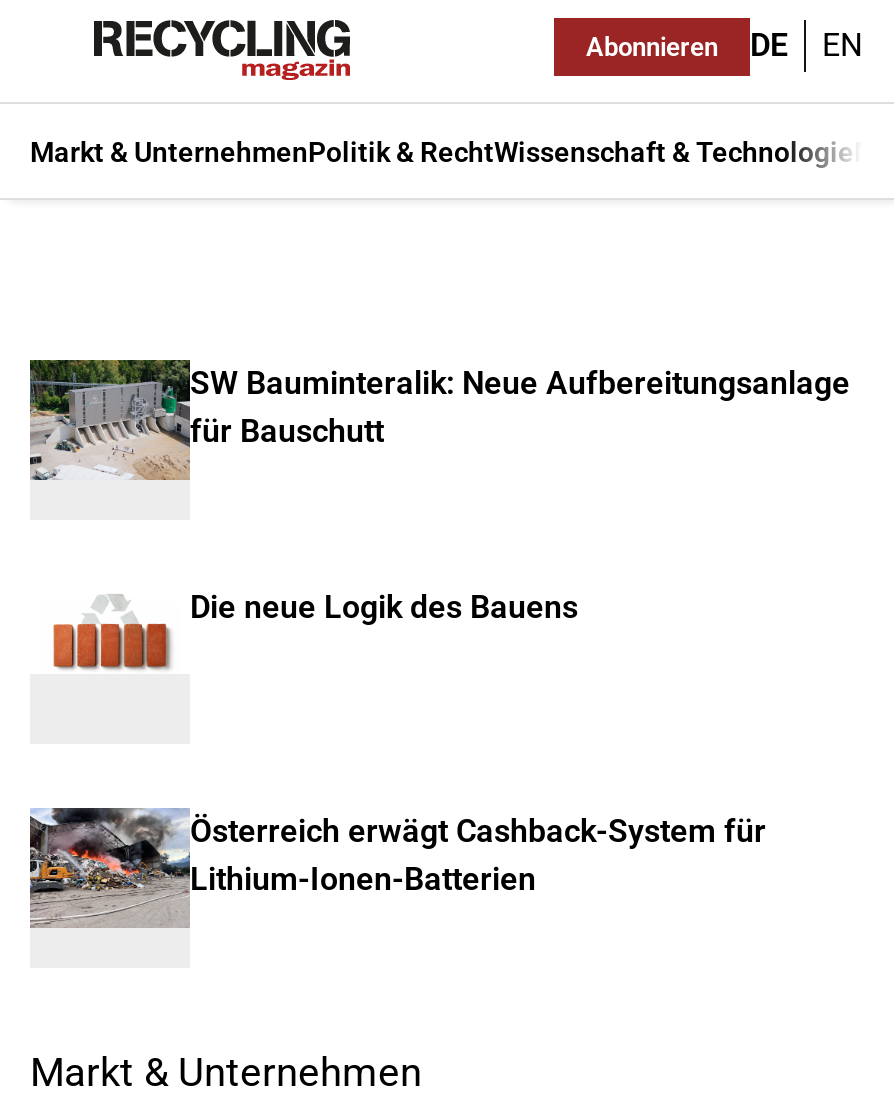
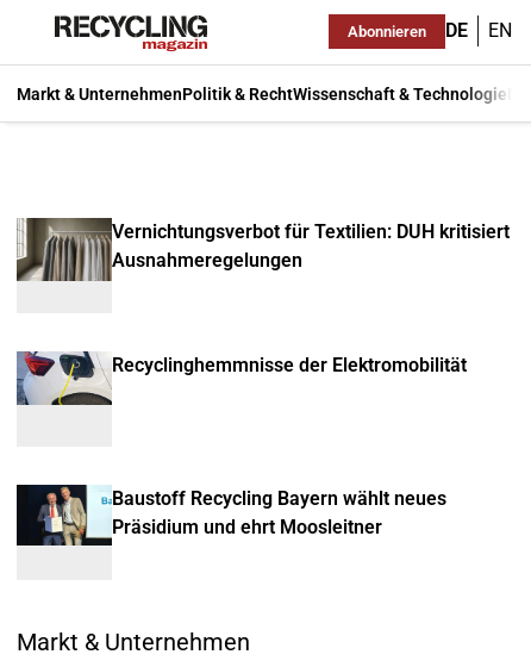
- [image]
- SW Bauminteralik: Neue Aufbereitungsanlage
- für Bauschutt
+ [image]
+ Vernichtungsverbot für Textilien: DUH kritisiert
+ Ausnahmeregelungen

- [image]
- Die neue Logik des Bauens
+ [image]
+ Recyclinghemmnisse der Elektromobilität

- [image]
- Österreich erwägt Cashback-System für
- Lithium-Ionen-Batterien
+ [image]
+ Baustoff Recycling Bayern wählt neues
+ Präsidium und ehrt Moosleitner
